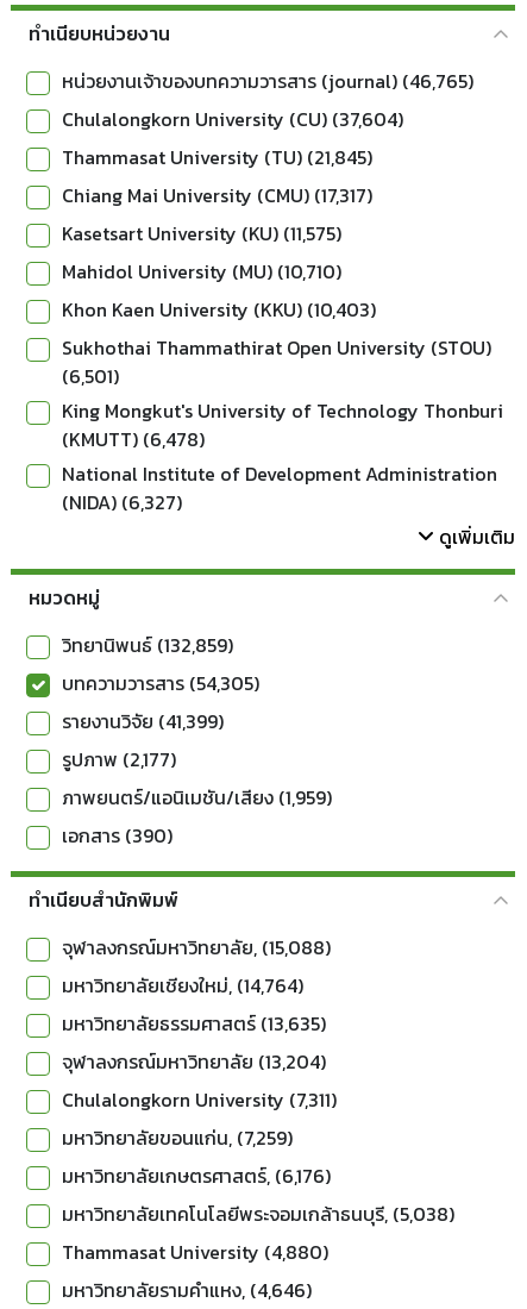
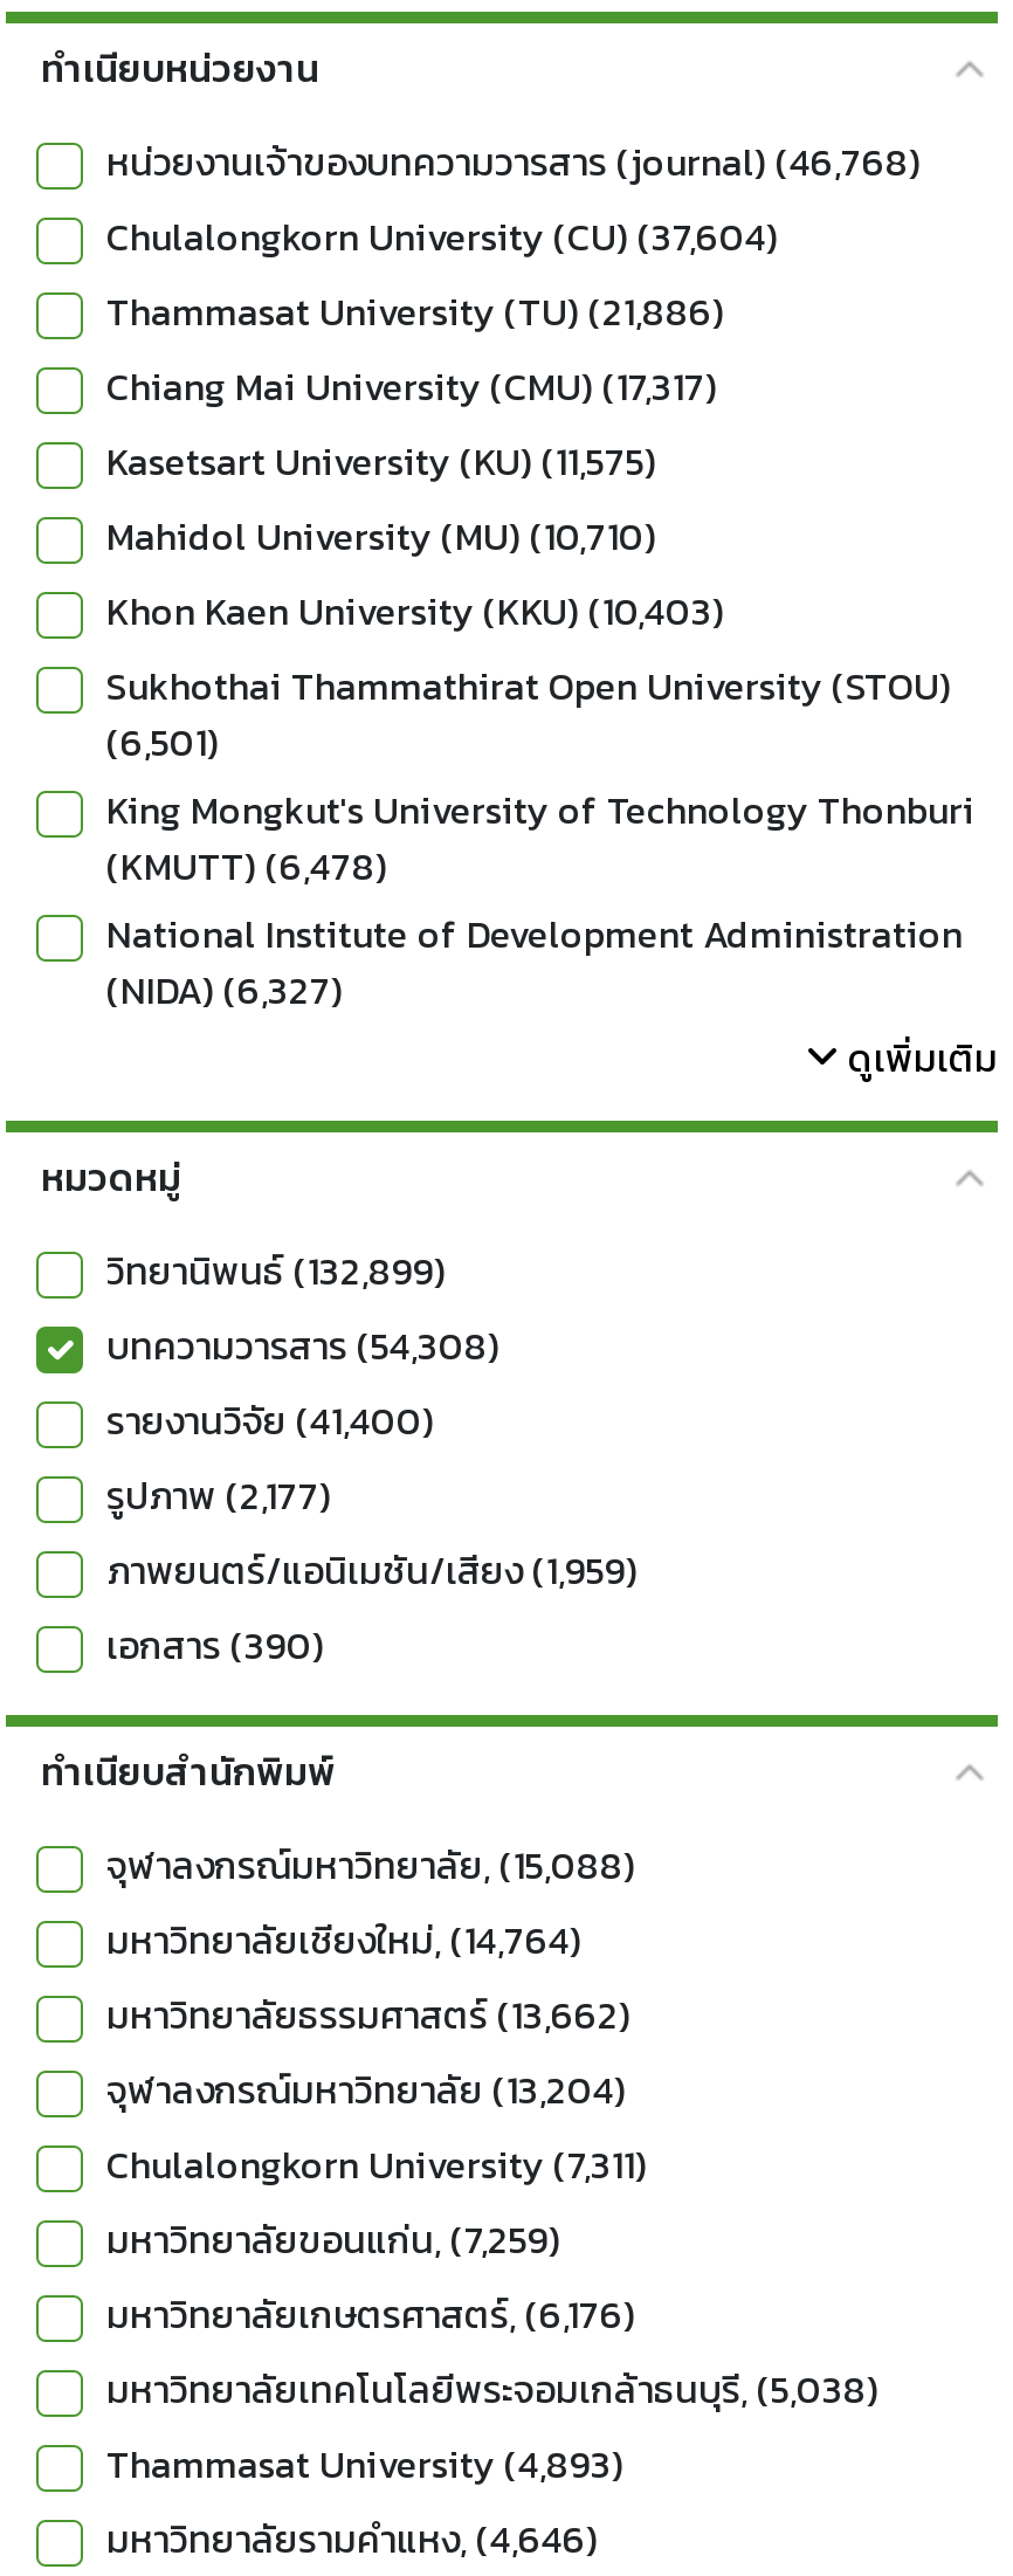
- หน่วยงานเจ้าของบทความวารสาร (journal) (46,765)
+ หน่วยงานเจ้าของบทความวารสาร (journal) (46,768)

- Thammasat University (TU) (21,845)
+ Thammasat University (TU) (21,886)

- วิทยานิพนธ์ (132,859)
+ วิทยานิพนธ์ (132,899)

- บทความวารสาร (54,305)
+ บทความวารสาร (54,308)

- รายงานวิจัย (41,399)
+ รายงานวิจัย (41,400)

- มหาวิทยาลัยธรรมศาสตร์ (13,635)
+ มหาวิทยาลัยธรรมศาสตร์ (13,662)

- Thammasat University (4,880)
+ Thammasat University (4,893)
